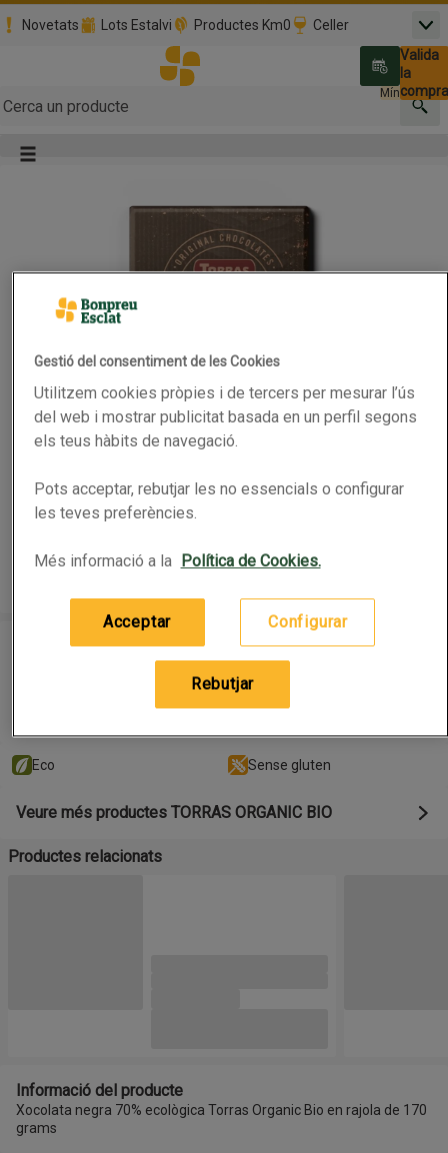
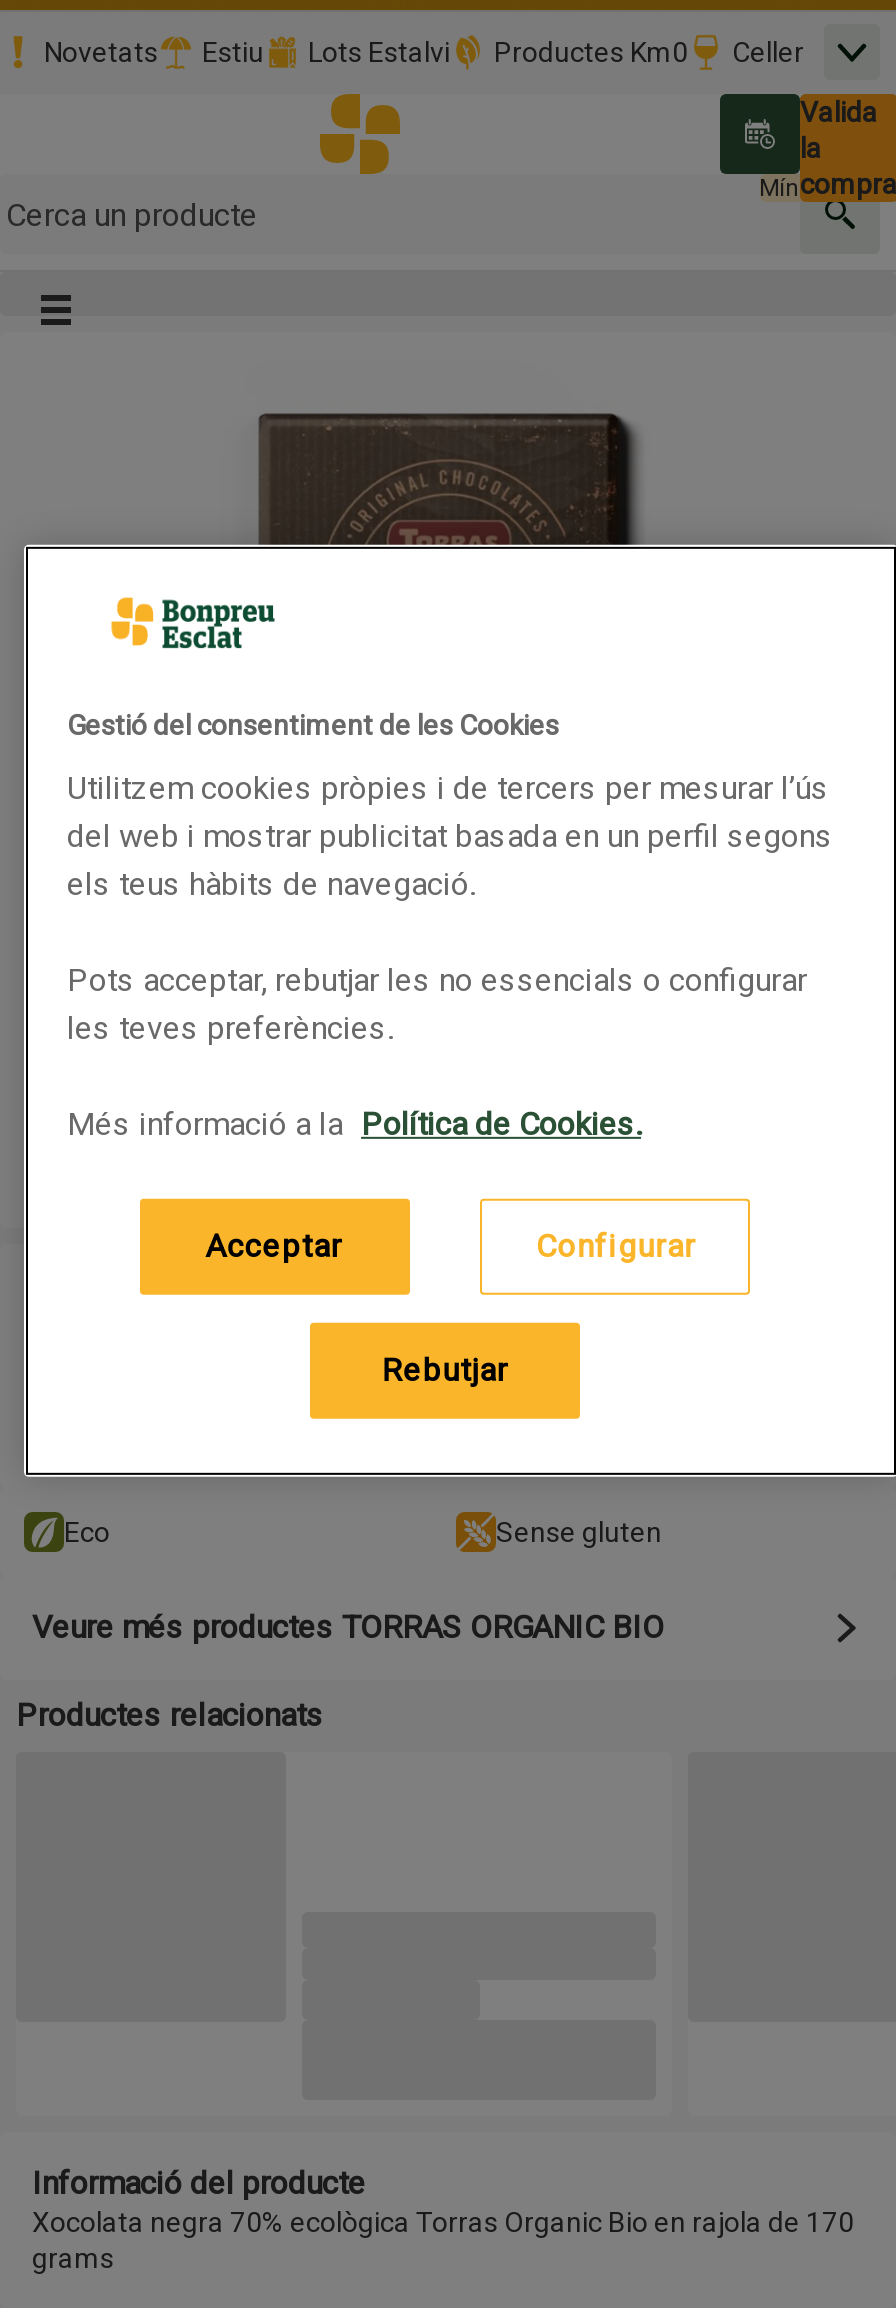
+ Estiu
